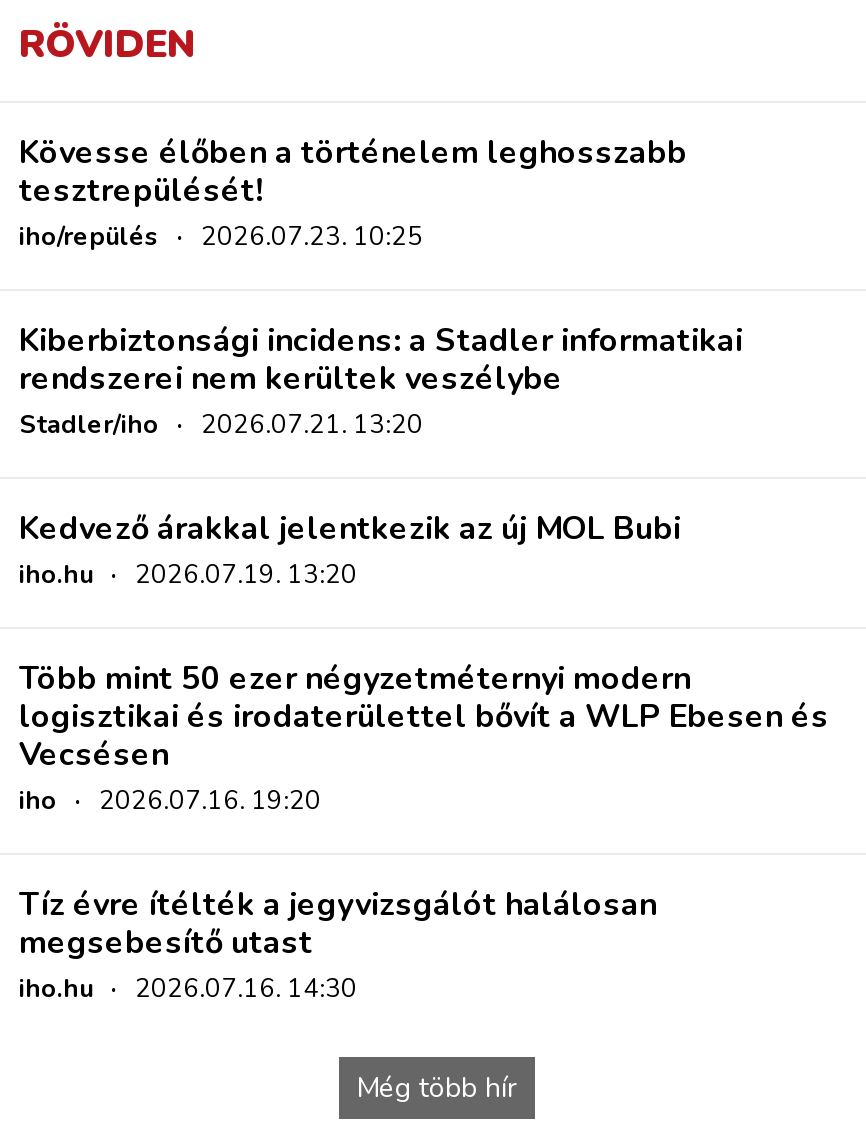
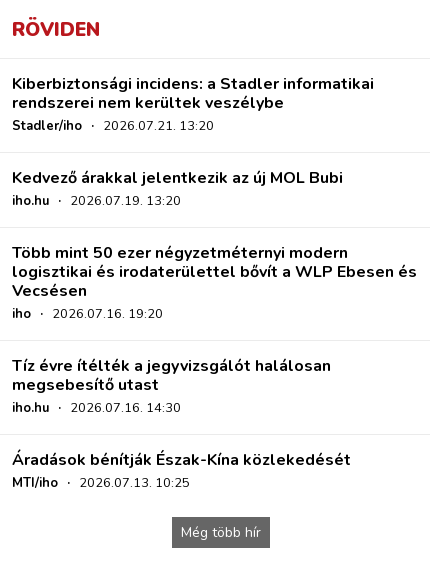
- Kövesse élőben a történelem leghosszabb
- tesztrepülését!
- iho/repülés · 2026.07.23. 10:25

moved up: Kiberbiztonsági incidens: a Stadler informatikai | rendszerei nem kerültek veszélybe | Stadler/iho · 2026.07.21. 13:20 | ... | megsebesítő utast | iho.hu · 2026.07.16. 14:30

+ Áradások bénítják Észak-Kína közlekedését
+ MTI/iho · 2026.07.13. 10:25
